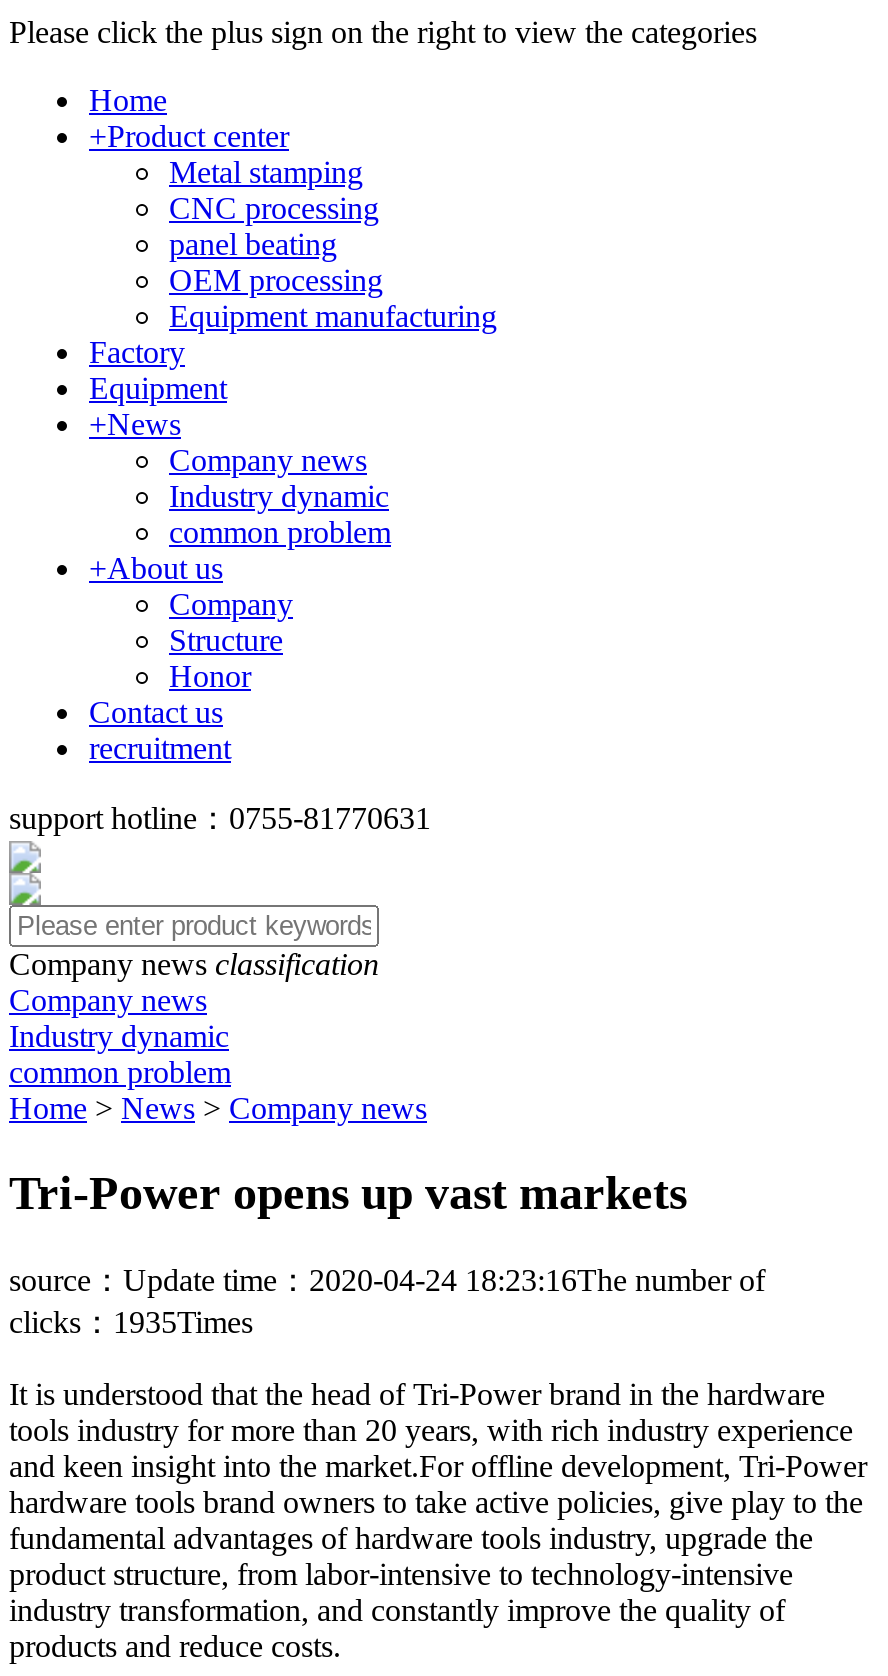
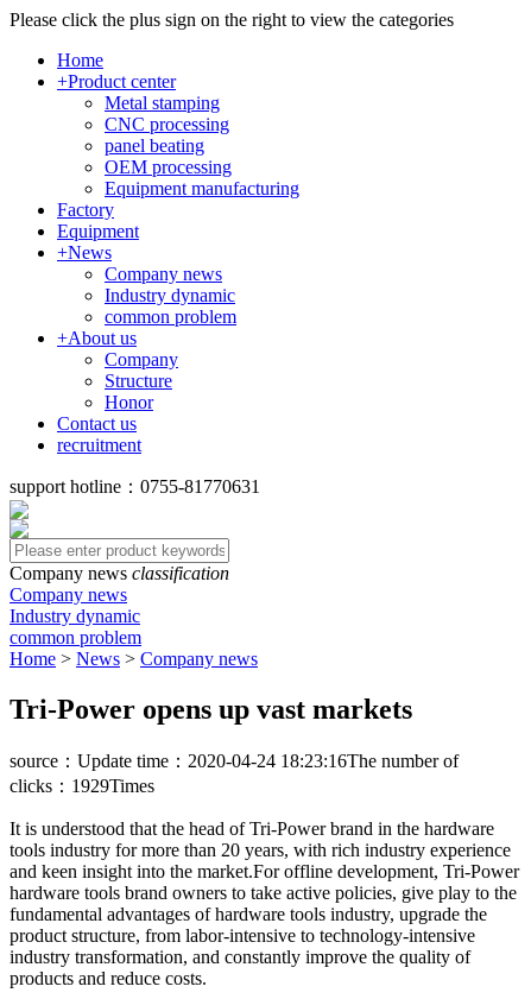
- clicks：1935Times
+ clicks：1929Times
